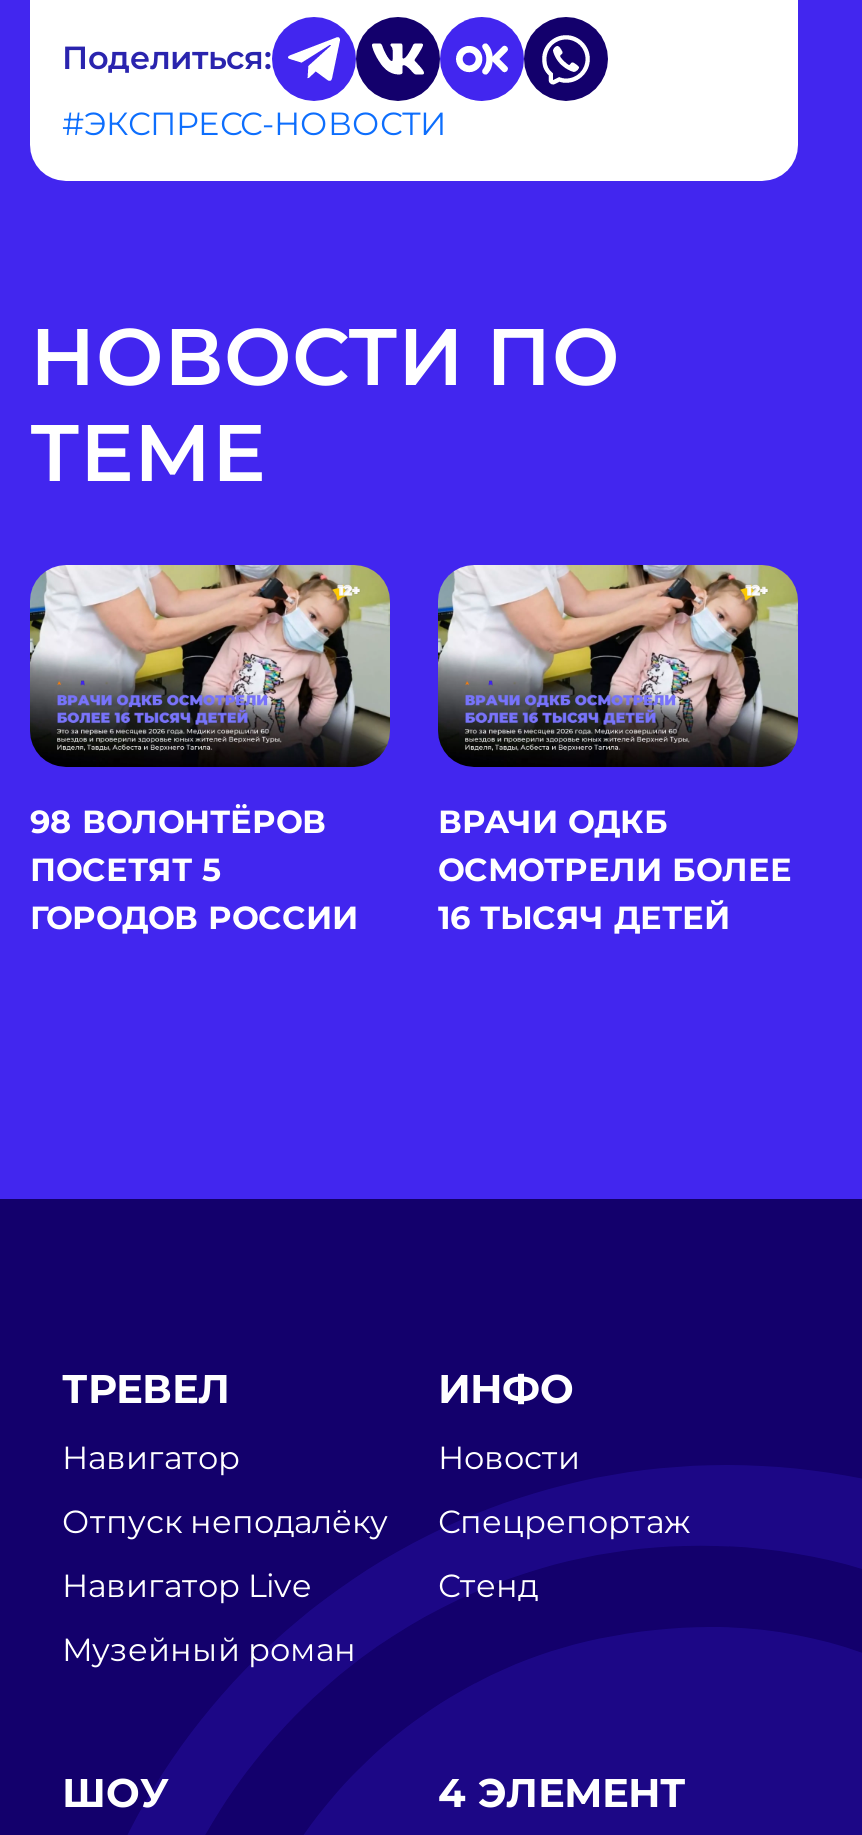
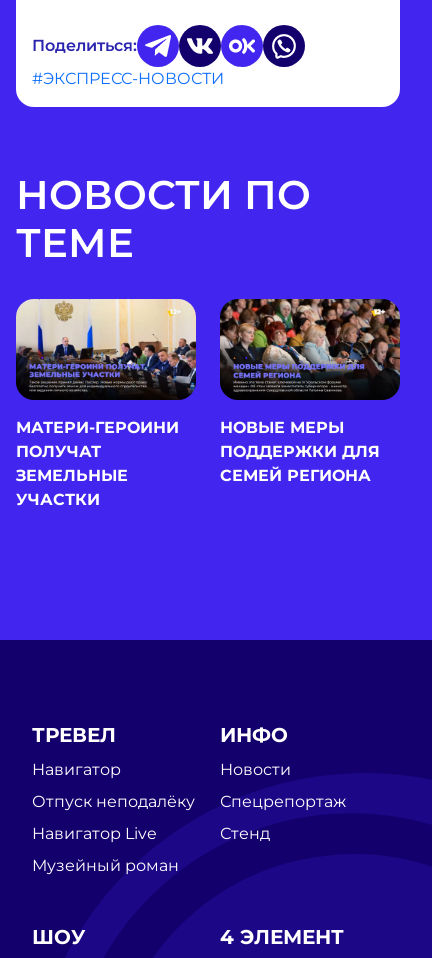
- [image]
- 98 ВОЛОНТЁРОВ
- ПОСЕТЯТ 5
- ГОРОДОВ РОССИИ
+ [image]
+ МАТЕРИ-ГЕРОИНИ
+ ПОЛУЧАТ
+ ЗЕМЕЛЬНЫЕ
+ УЧАСТКИ

- [image]
- ВРАЧИ ОДКБ
- ОСМОТРЕЛИ БОЛЕЕ
- 16 ТЫСЯЧ ДЕТЕЙ
+ [image]
+ НОВЫЕ МЕРЫ
+ ПОДДЕРЖКИ ДЛЯ
+ СЕМЕЙ РЕГИОНА
